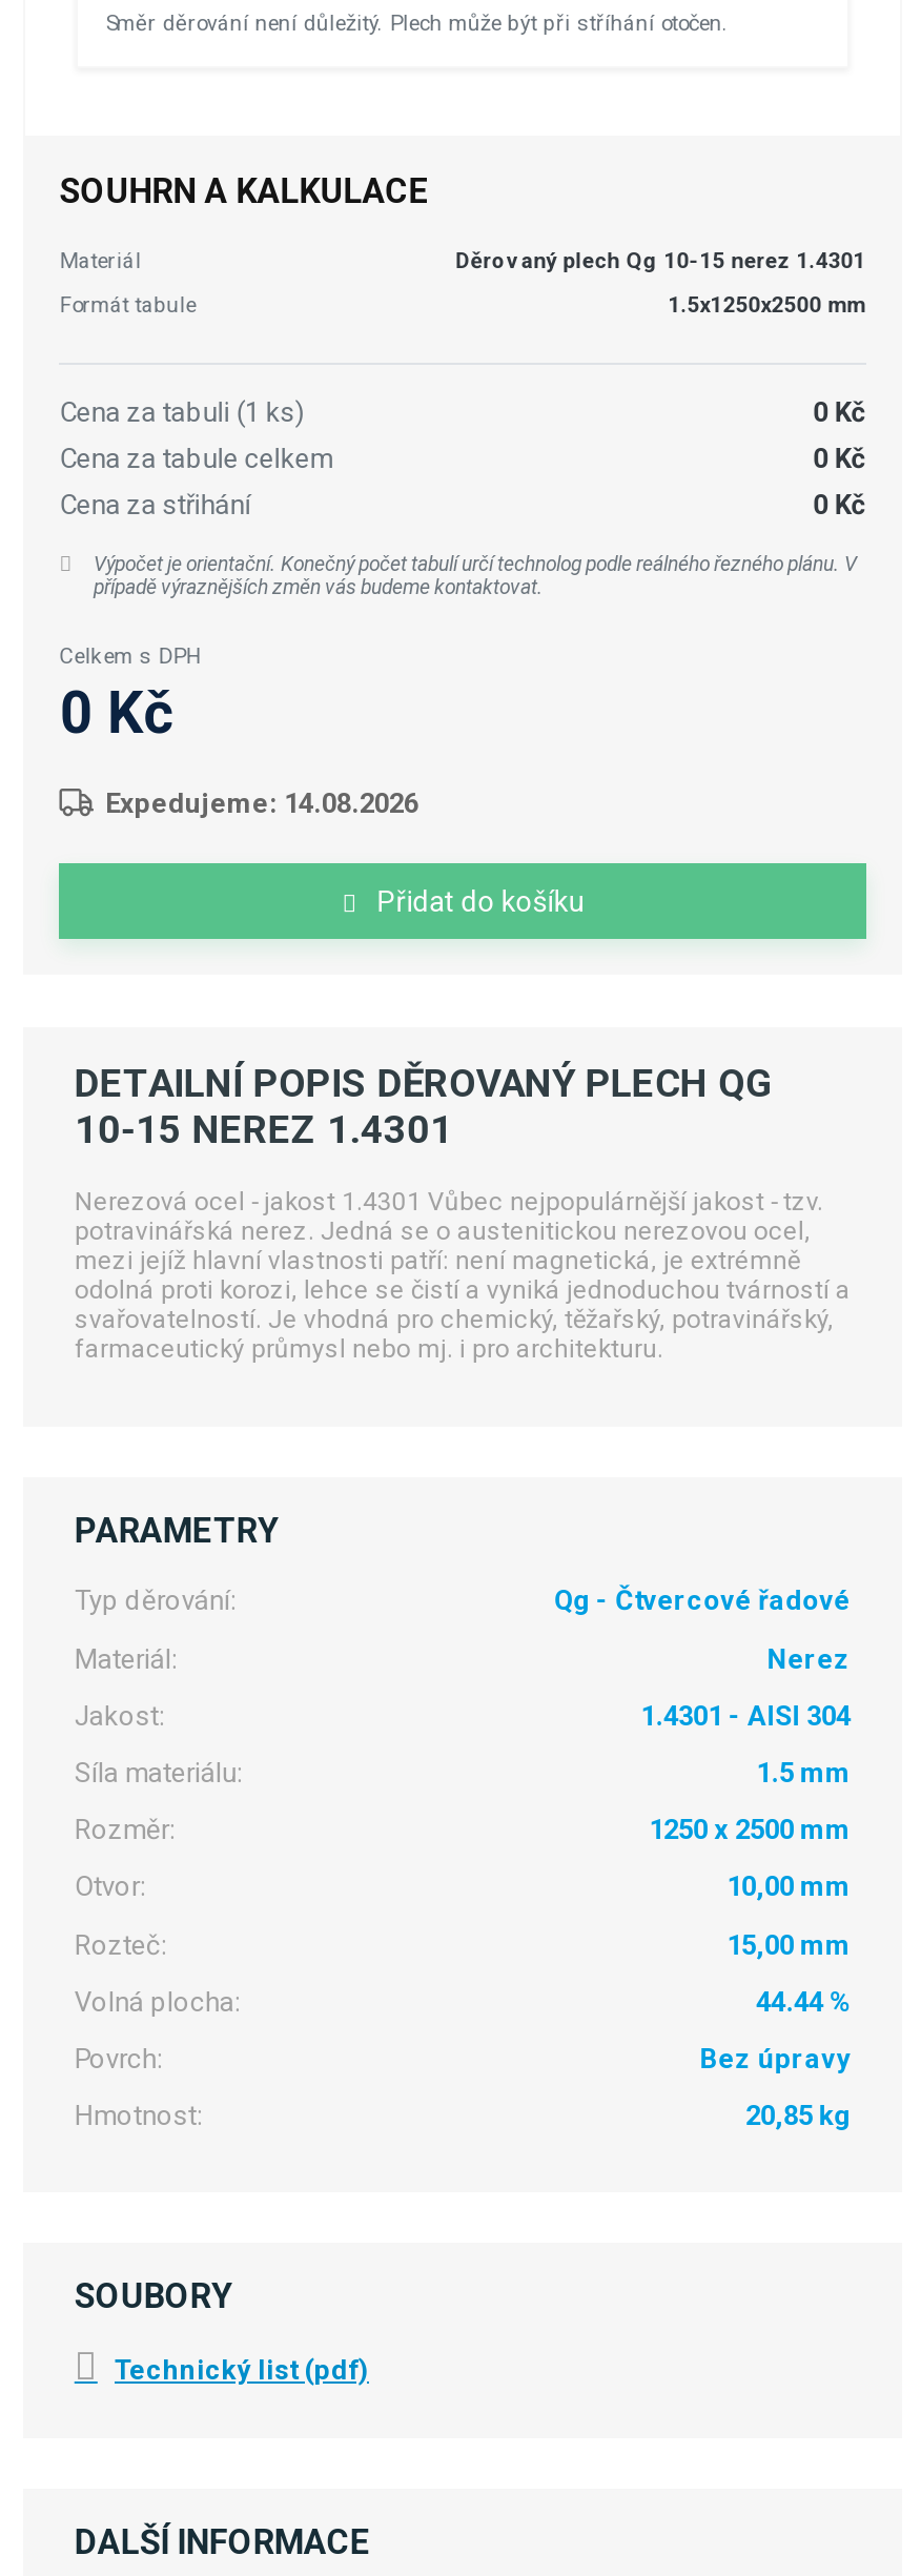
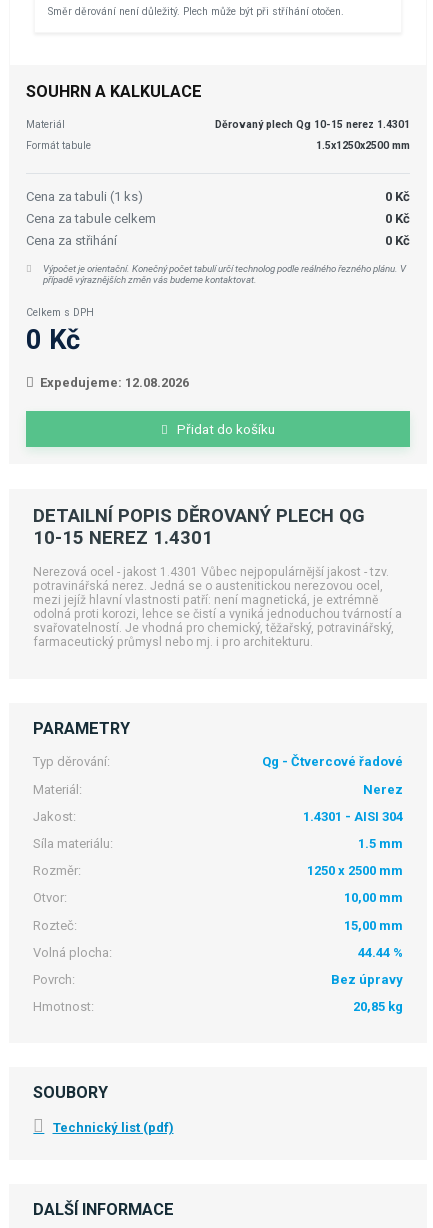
- Expedujeme: 14.08.2026
+ Expedujeme: 12.08.2026
